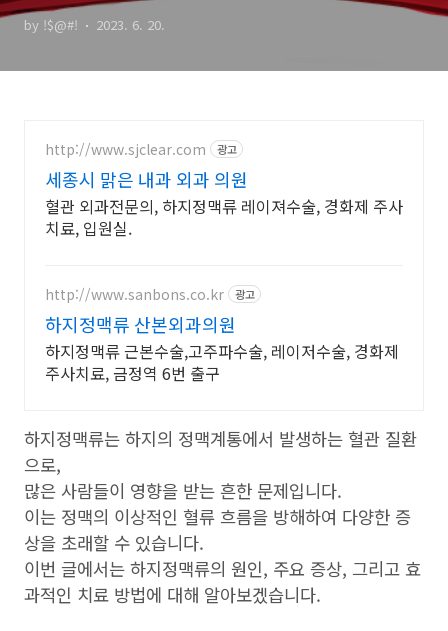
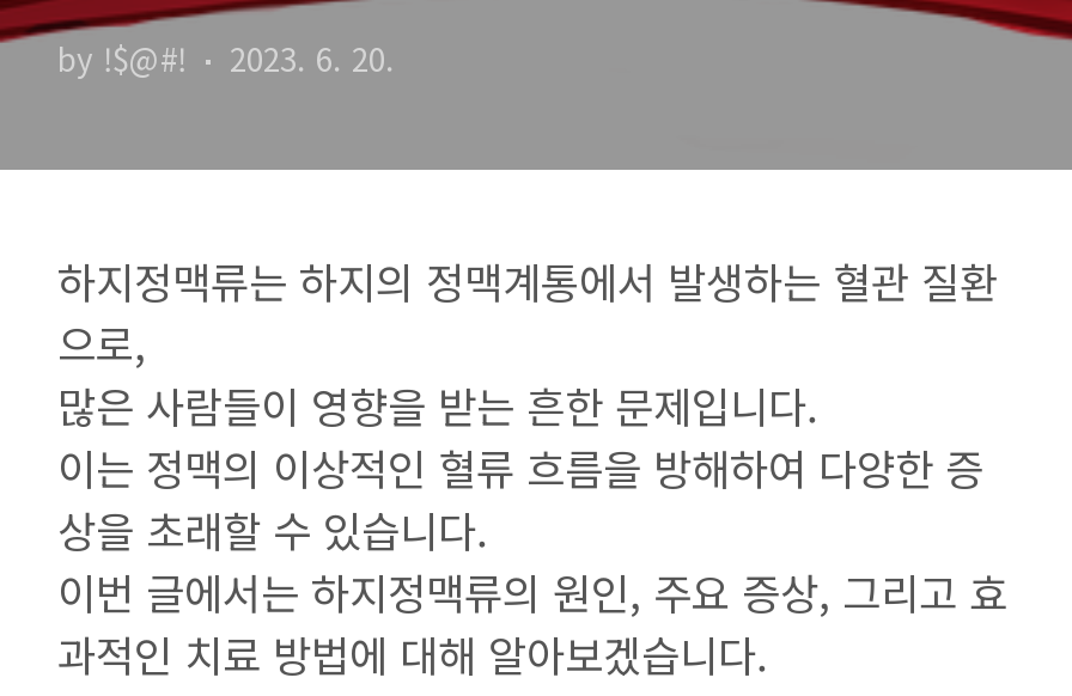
- http://www.sjclear.com
- 광고
- 세종시 맑은 내과 외과 의원
- 혈관 외과전문의, 하지정맥류 레이져수술, 경화제 주사
- 치료, 입원실.
- http://www.sanbons.co.kr
- 광고
- 하지정맥류 산본외과의원
- 하지정맥류 근본수술,고주파수술, 레이저수술, 경화제
- 주사치료, 금정역 6번 출구
